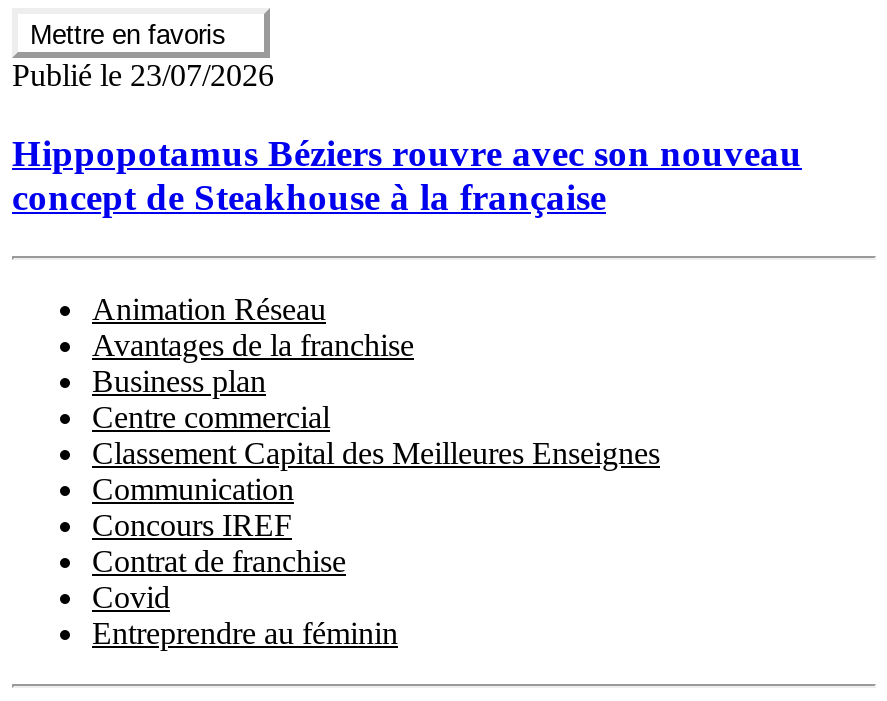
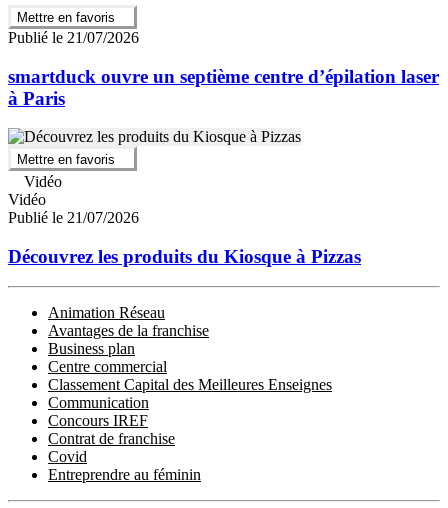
- Publié le 23/07/2026
- Hippopotamus Béziers rouvre avec son nouveau
- concept de Steakhouse à la française
+ Publié le 21/07/2026
+ smartduck ouvre un septième centre d’épilation laser
+ à Paris
+ Mettre en favoris
+ Vidéo
+ Vidéo
+ Publié le 21/07/2026
+ Découvrez les produits du Kiosque à Pizzas
